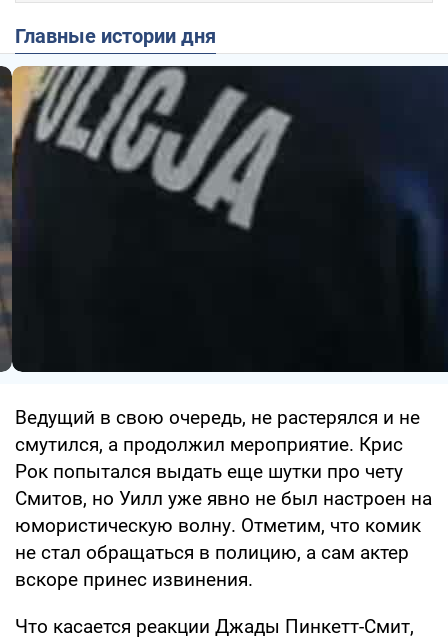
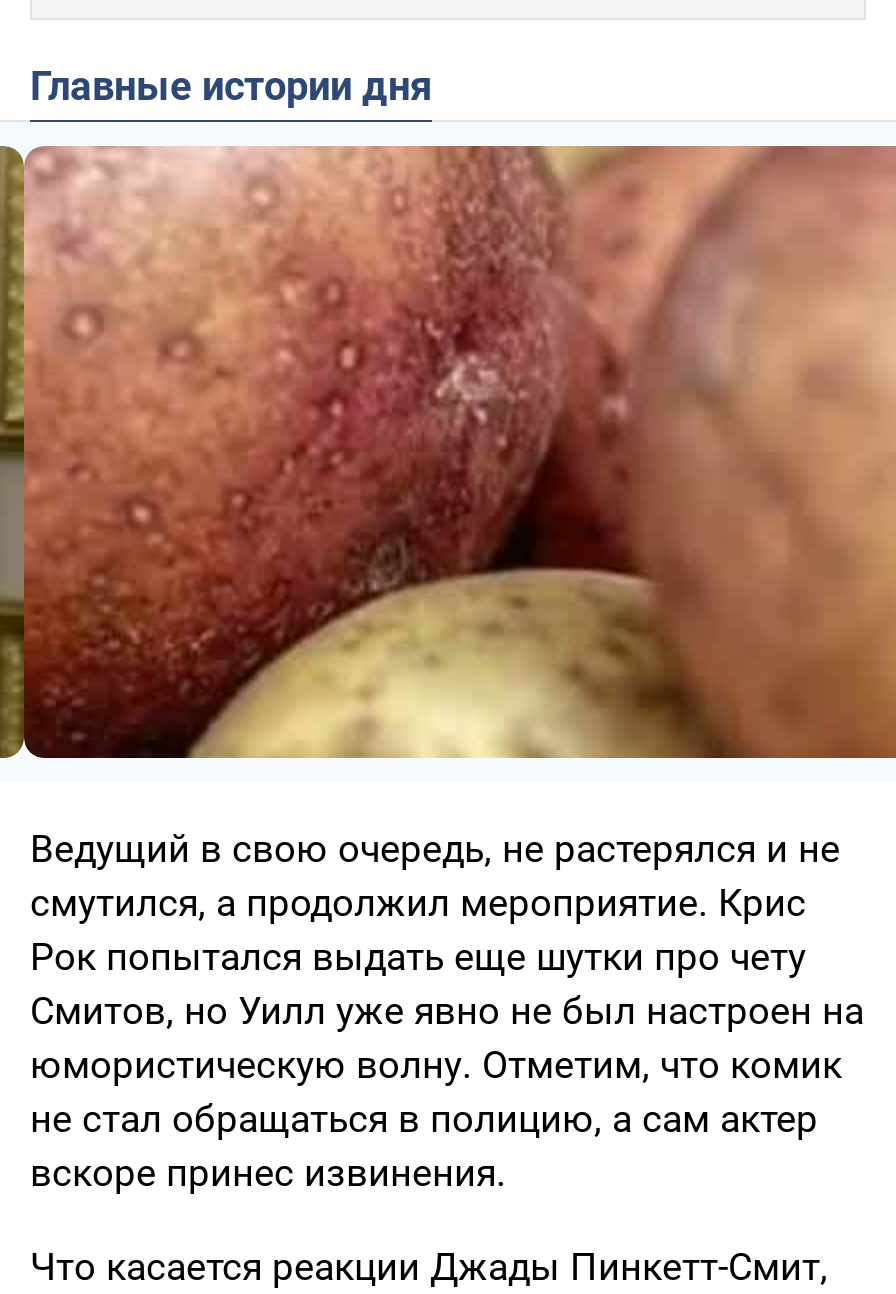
- [image]
+ [image]
